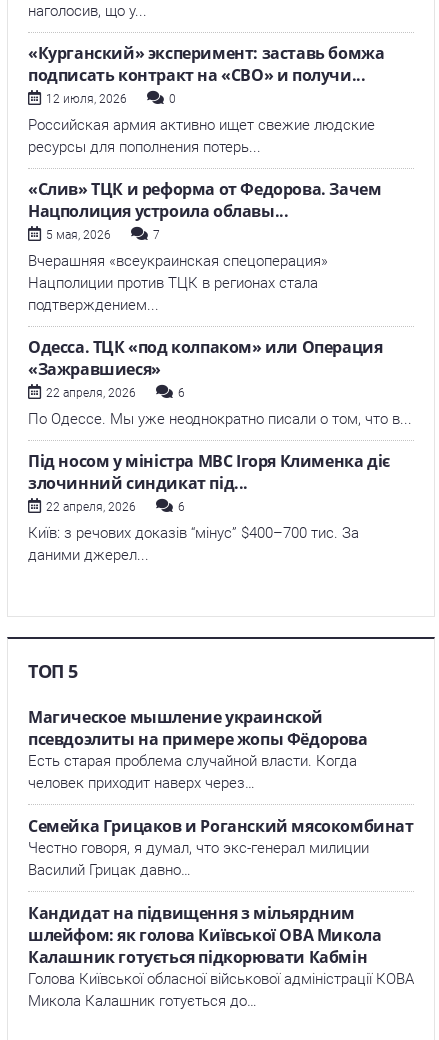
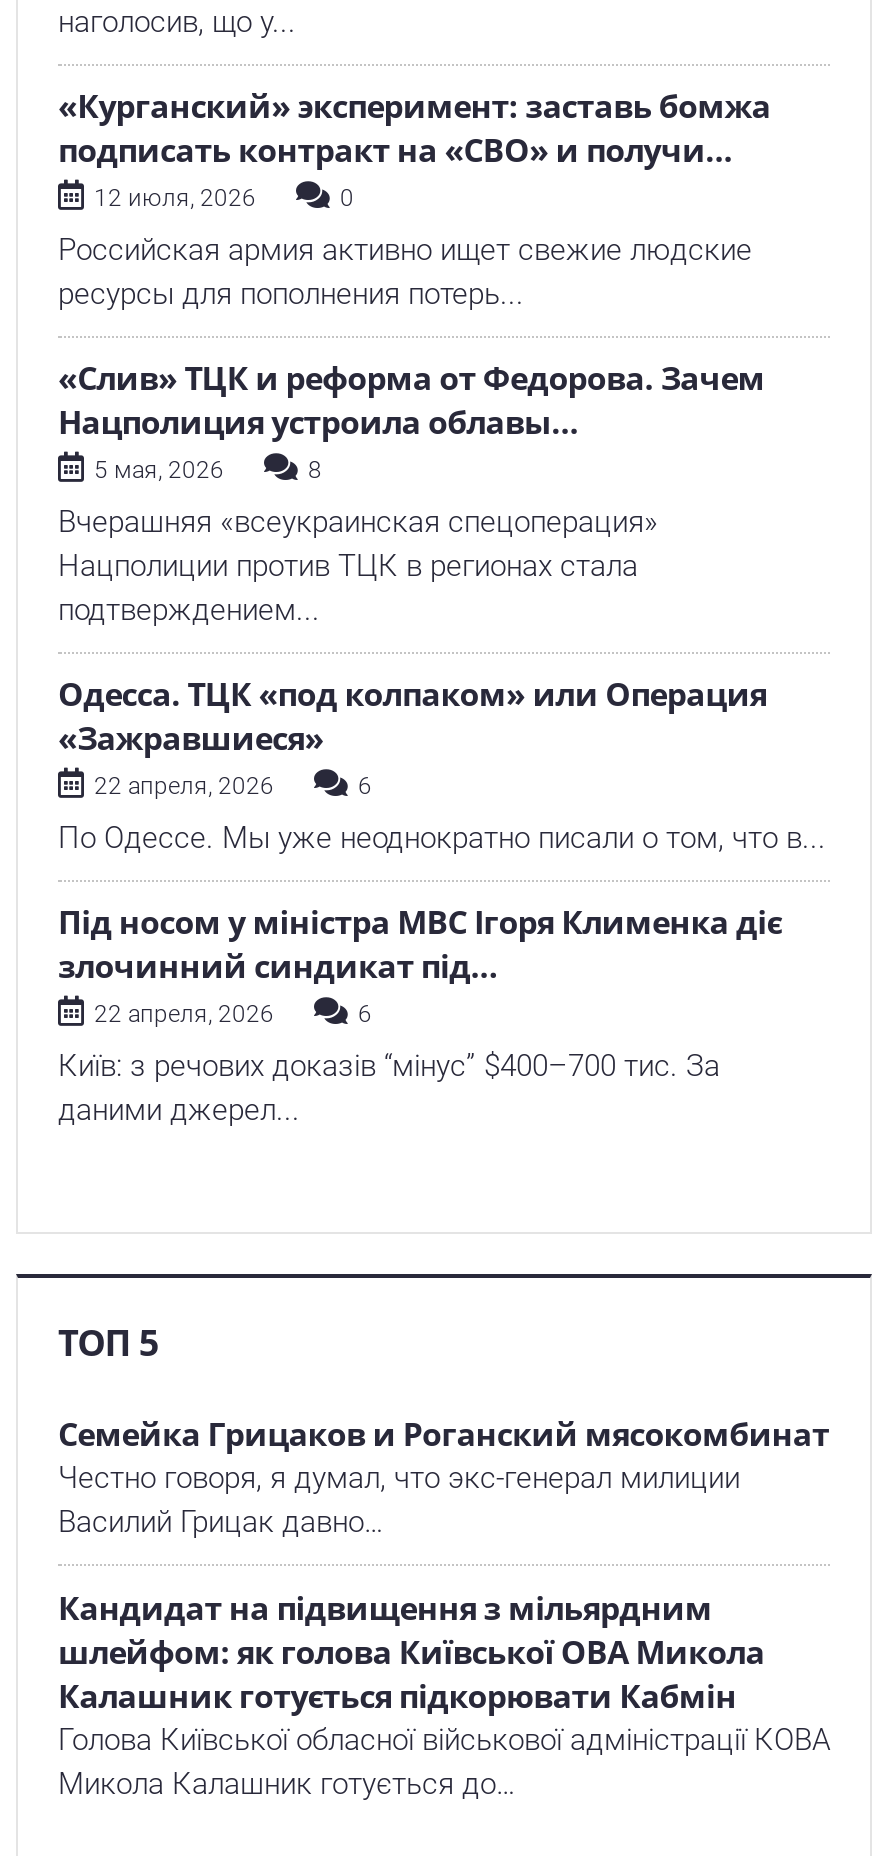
- 7
+ 8

- Магическое мышление украинской
- псевдоэлиты на примере жопы Фёдорова
- Есть старая проблема случайной власти. Когда
- человек приходит наверх через…
